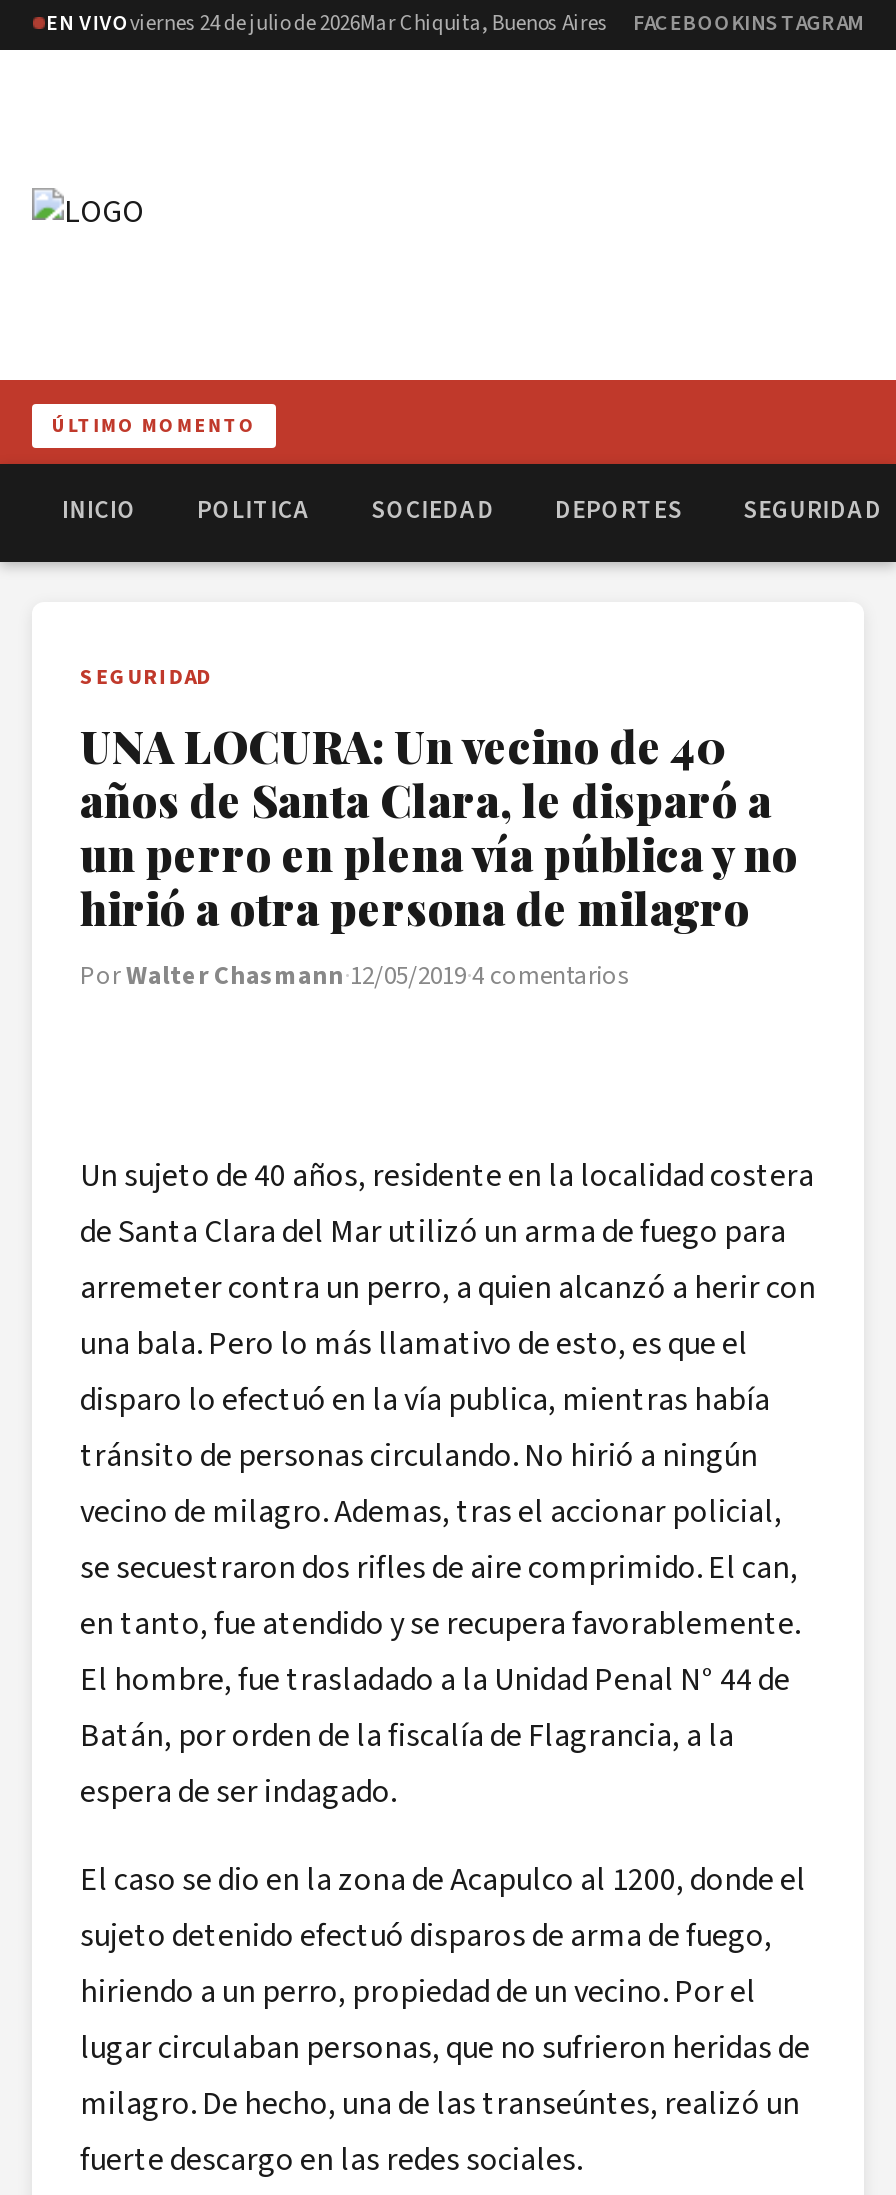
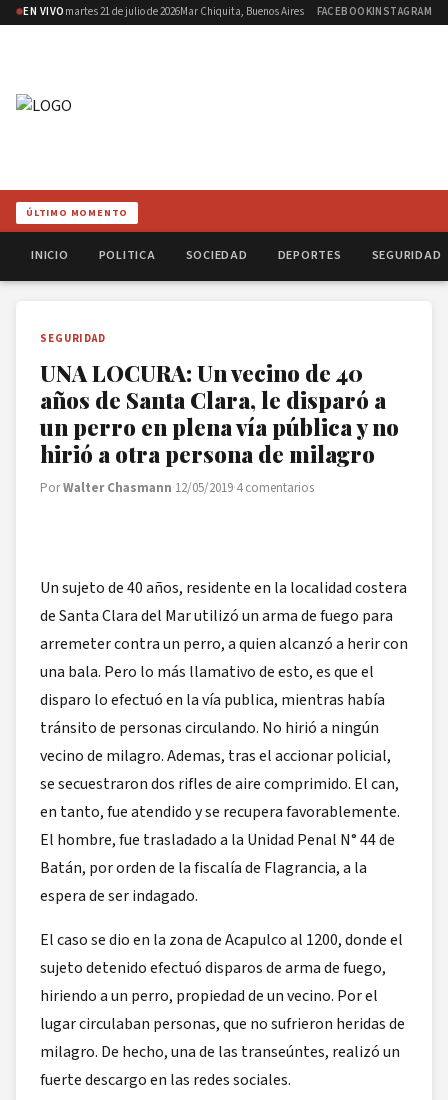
- EN VIVOviernes 24 de julio de 2026Mar Chiquita, Buenos Aires
+ EN VIVOmartes 21 de julio de 2026Mar Chiquita, Buenos Aires
